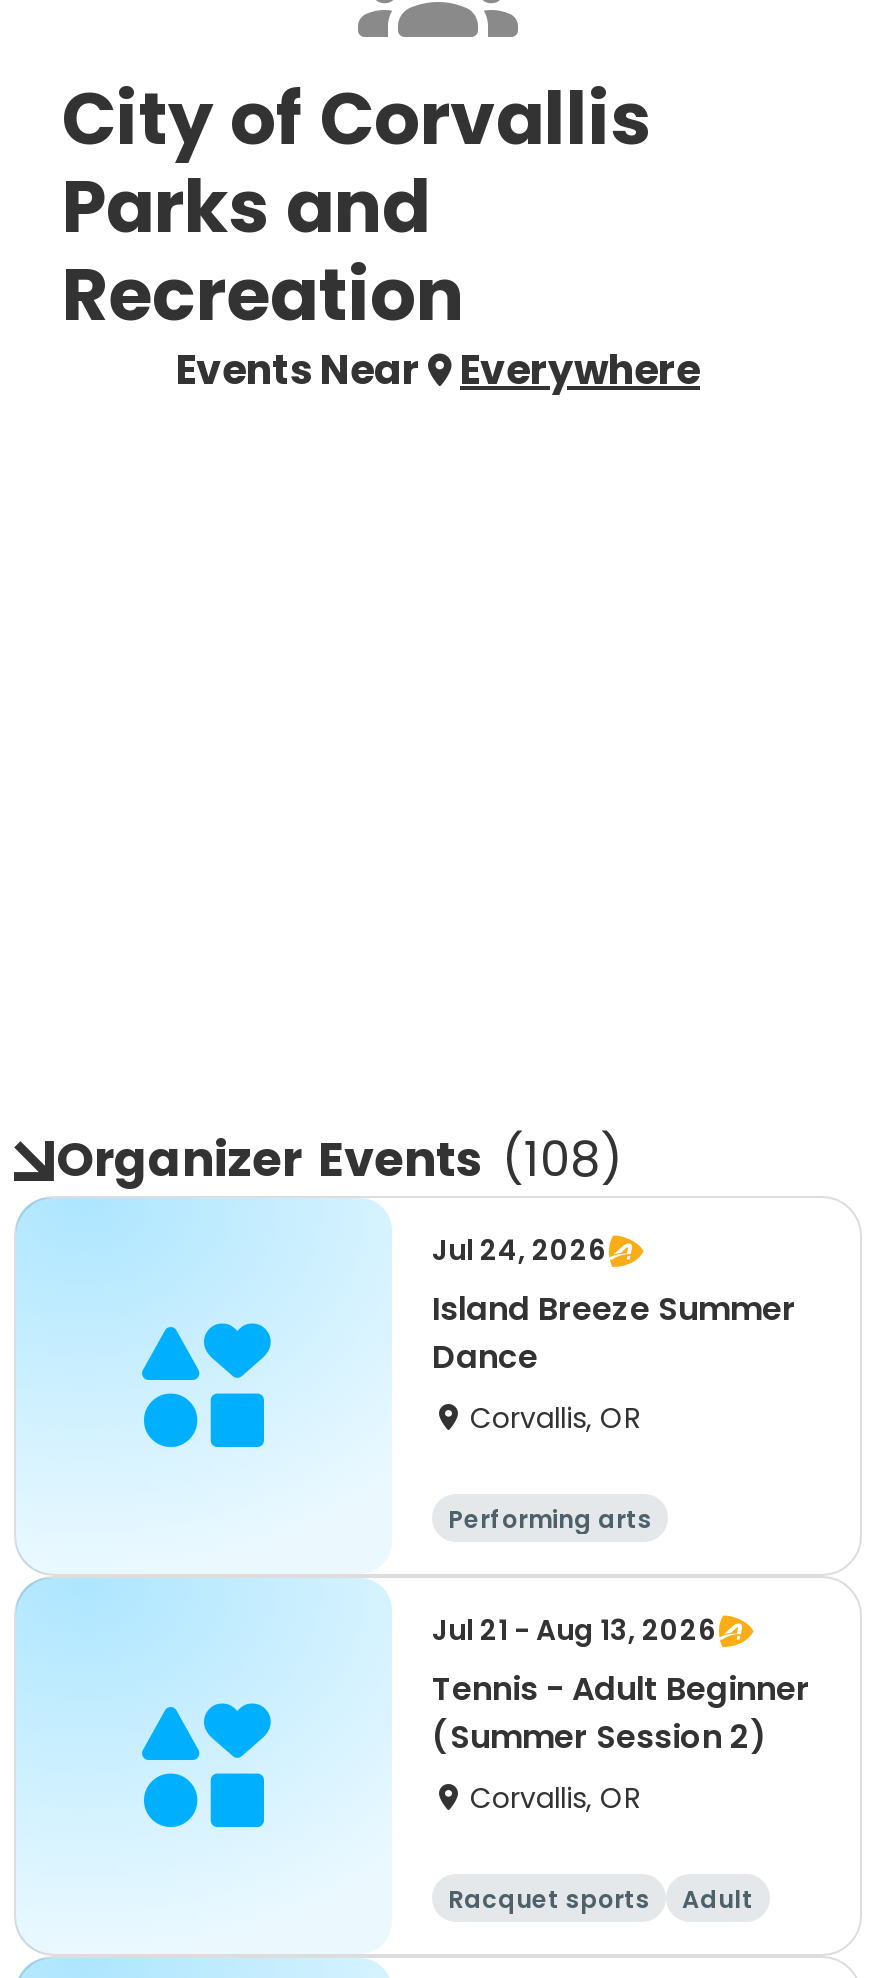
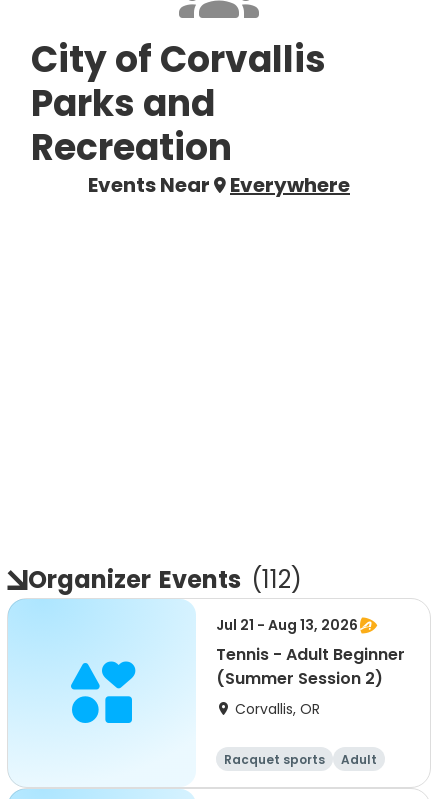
- Organizer Events (108)
- Jul 24, 2026
- Island Breeze Summer
- Dance
- Corvallis, OR
- Performing arts
+ Organizer Events (112)
